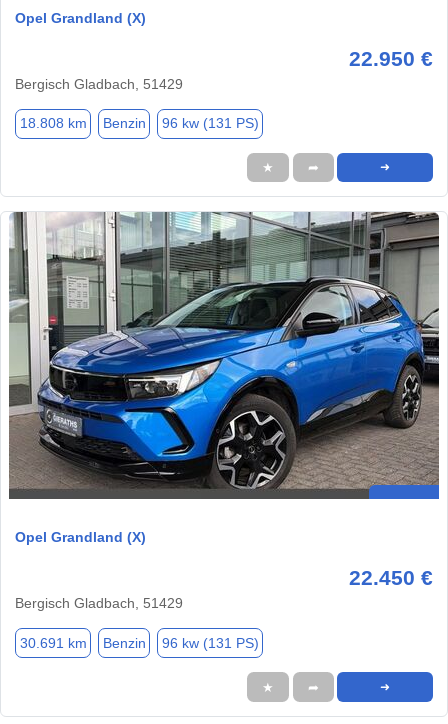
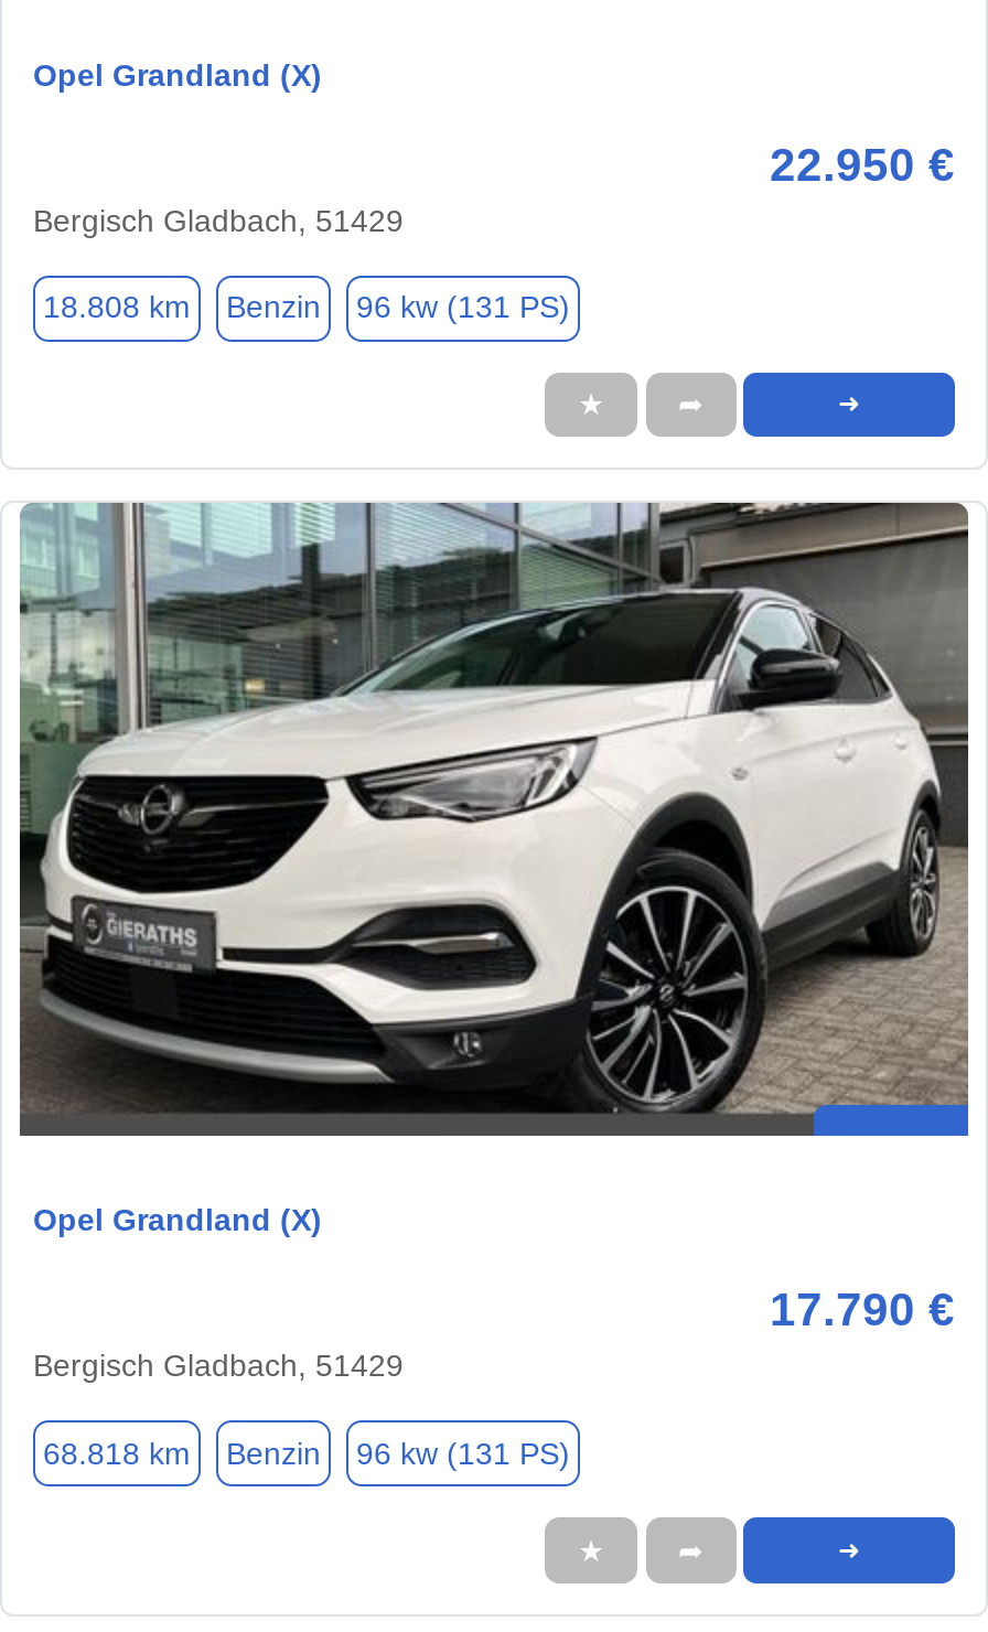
- [image]
+ [image]

- 22.450 €
+ 17.790 €

- 30.691 km Benzin 96 kw (131 PS)
+ 68.818 km Benzin 96 kw (131 PS)
